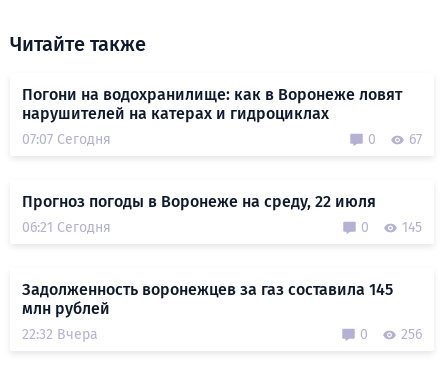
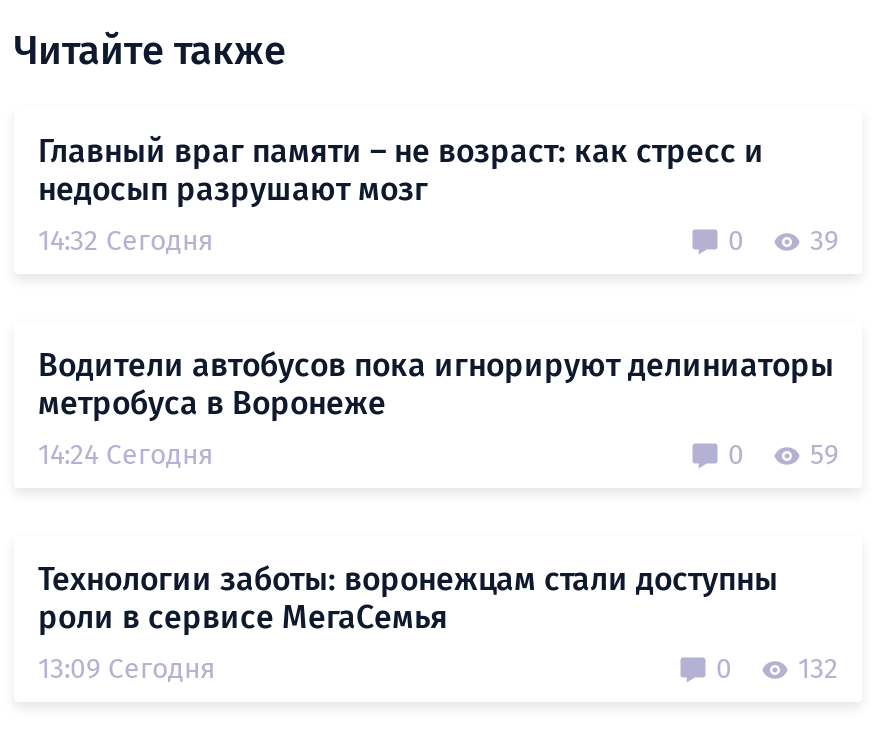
- Погони на водохранилище: как в Воронеже ловят
- нарушителей на катерах и гидроциклах
- 07:07 Сегодня
+ Главный враг памяти – не возраст: как стресс и
+ недосып разрушают мозг
+ 14:32 Сегодня

- 0 67
+ 0 39

- Прогноз погоды в Воронеже на среду, 22 июля
- 06:21 Сегодня
+ Водители автобусов пока игнорируют делиниаторы
+ метробуса в Воронеже
+ 14:24 Сегодня

- 0 145
+ 0 59

- Задолженность воронежцев за газ составила 145
- млн рублей
- 22:32 Вчера
+ Технологии заботы: воронежцам стали доступны
+ роли в сервисе МегаСемья
+ 13:09 Сегодня

- 0 256
+ 0 132
